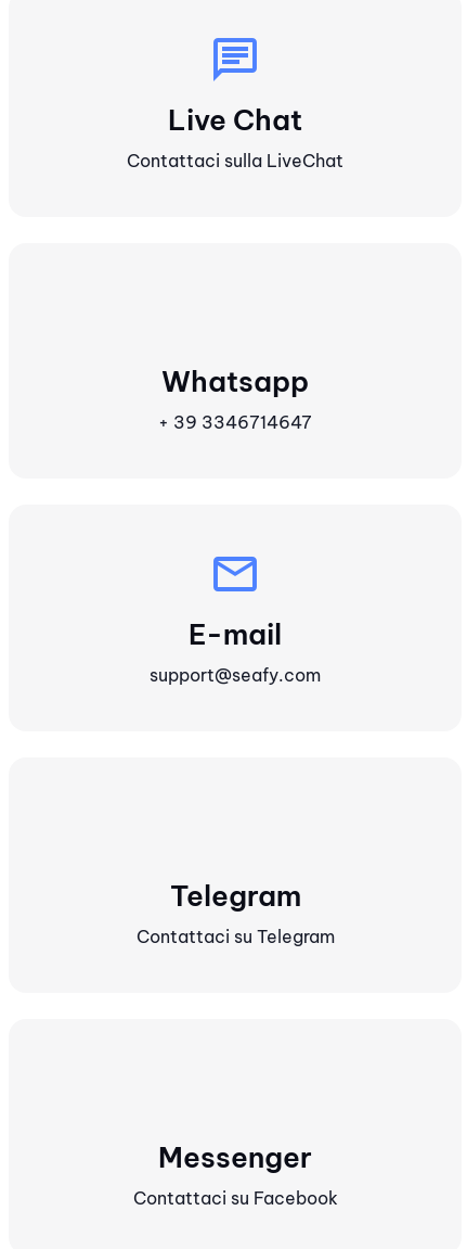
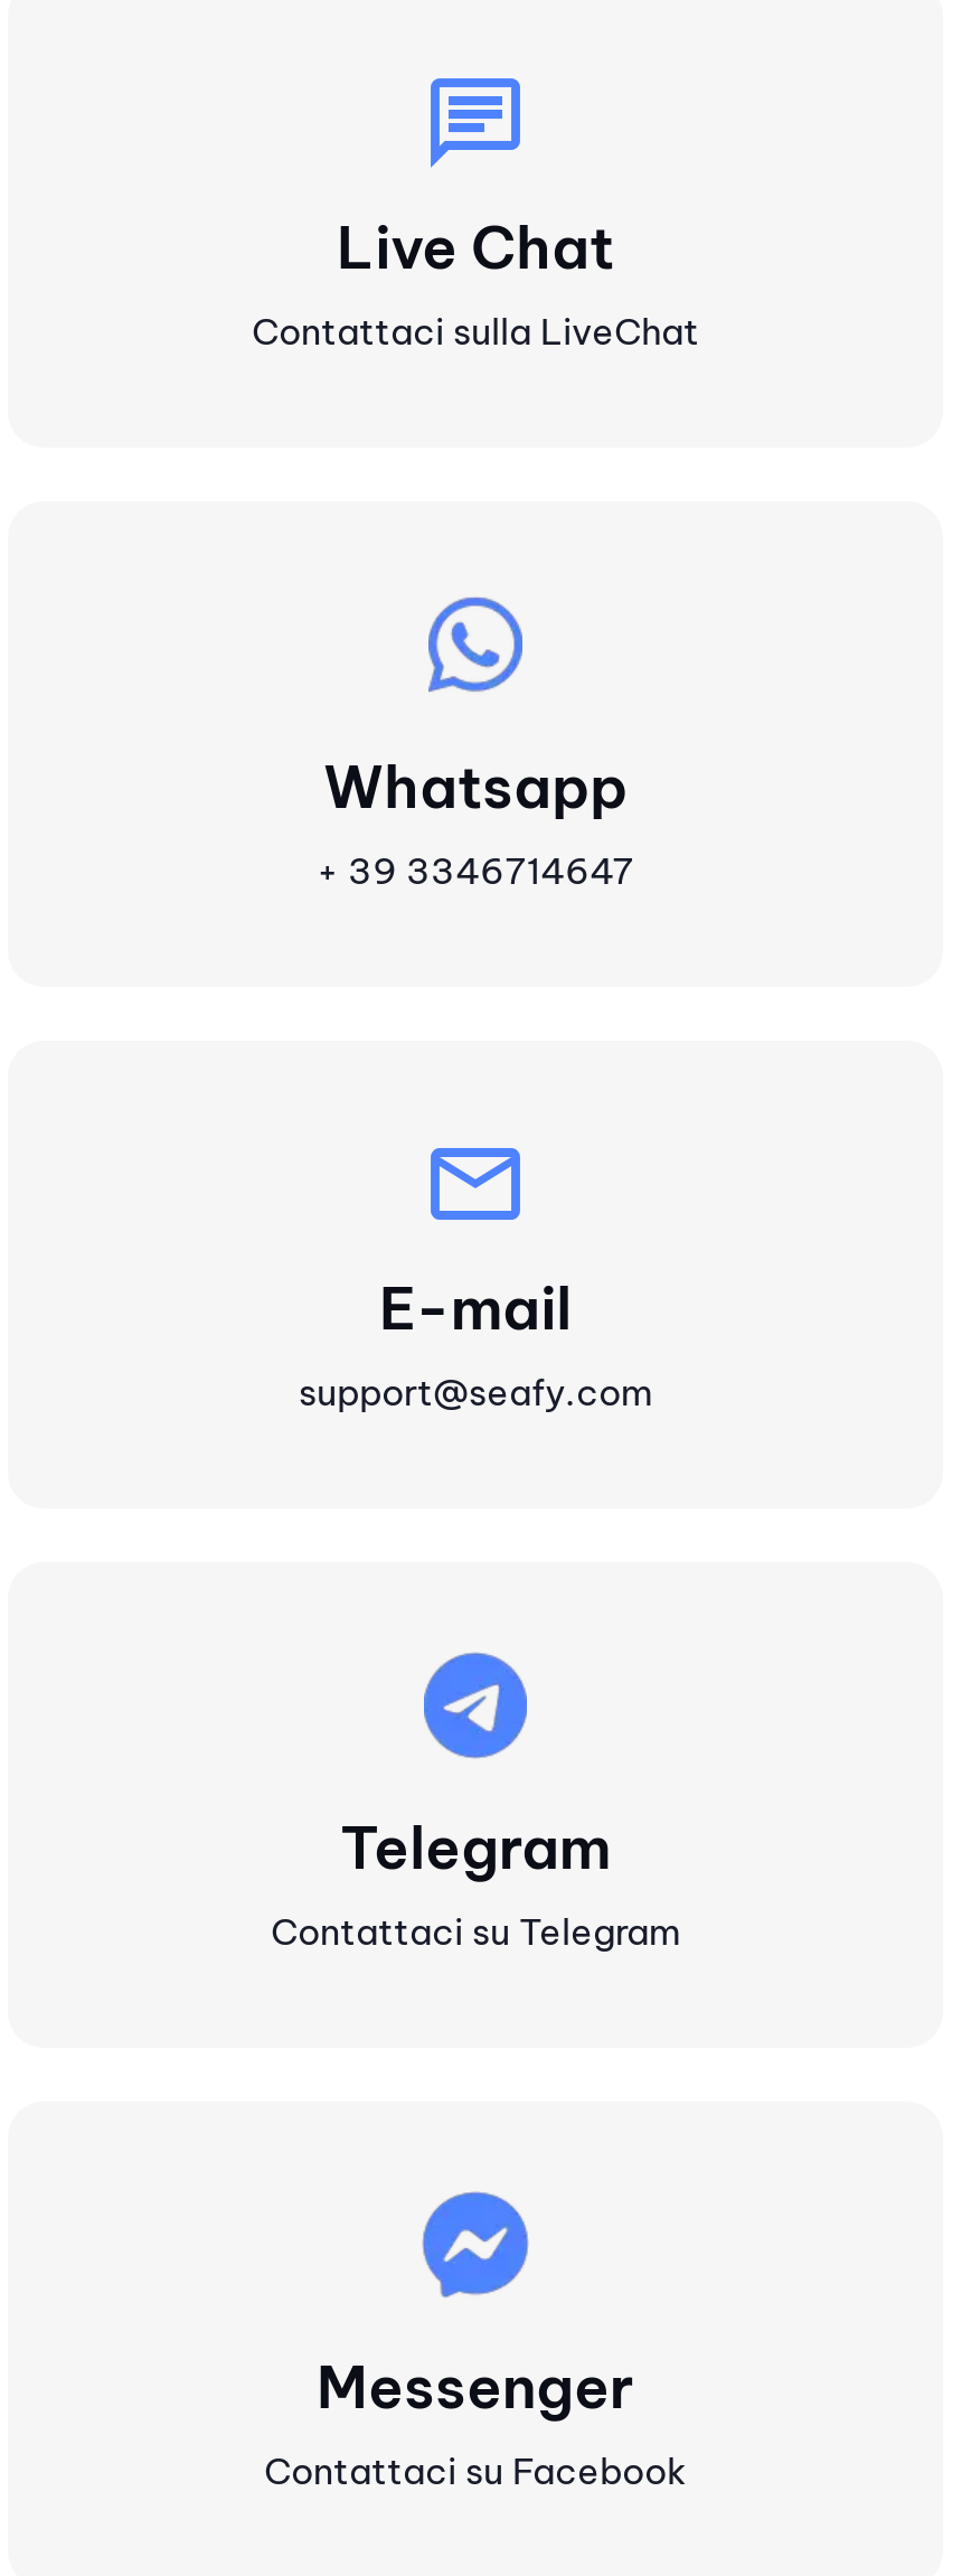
+ [image]

+ [image]

+ [image]
